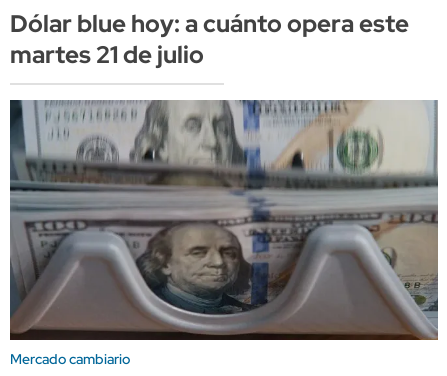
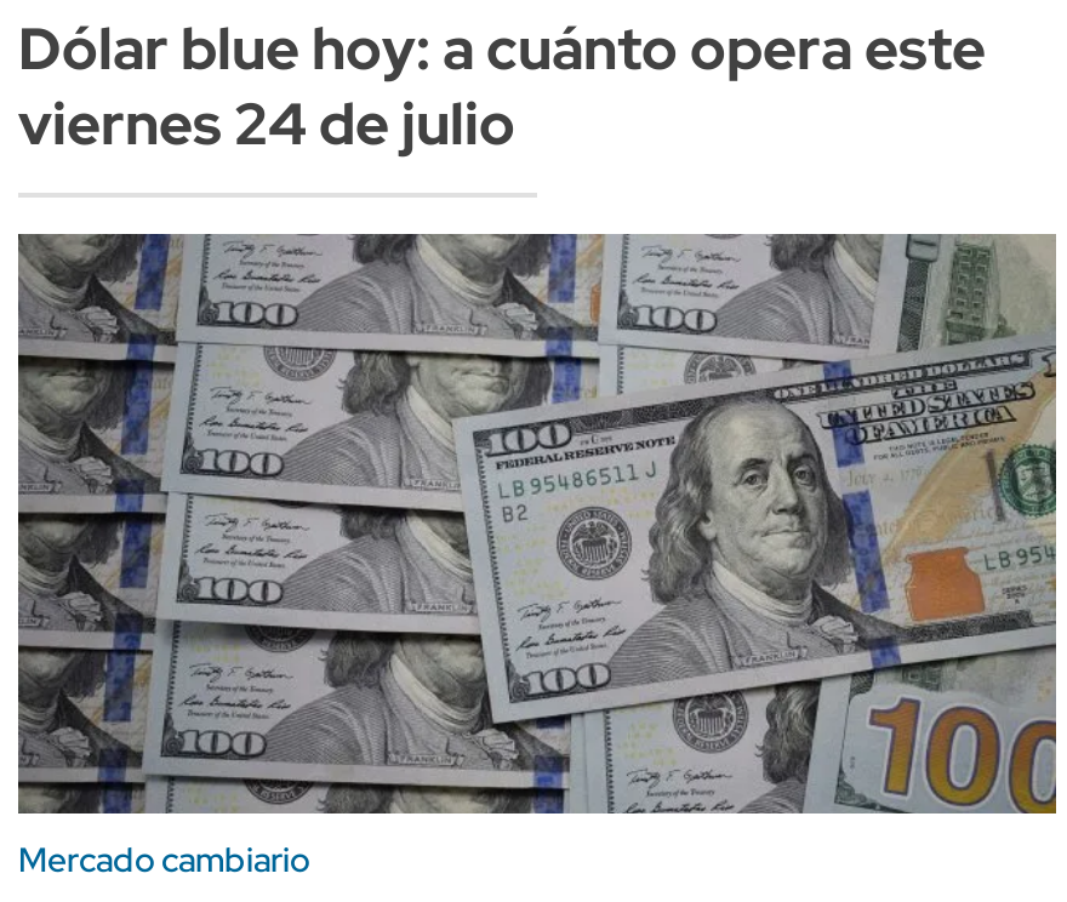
- martes 21 de julio
+ viernes 24 de julio

- [image]
+ [image]
